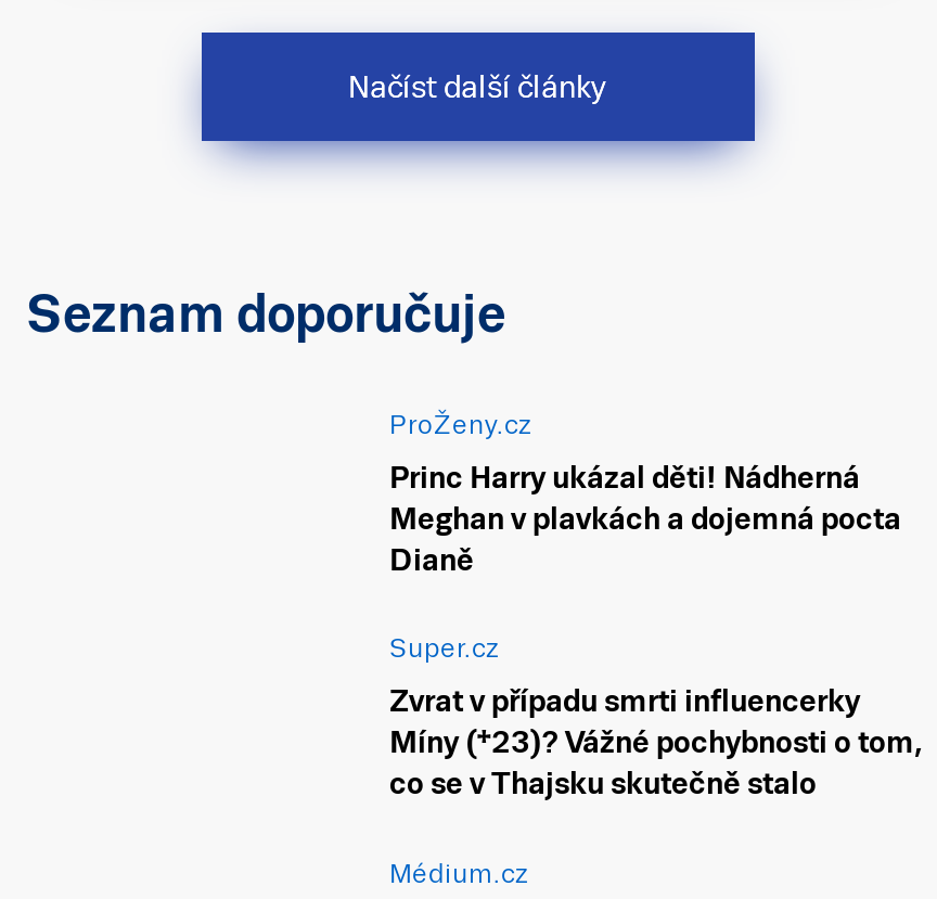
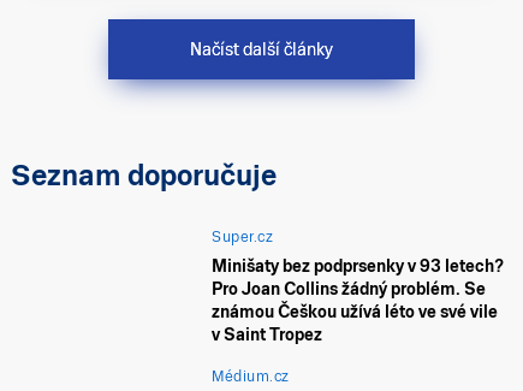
- ProŽeny.cz
- Princ Harry ukázal děti! Nádherná
- Meghan v plavkách a dojemná pocta
- Dianě

- Zvrat v případu smrti influencerky
- Míny (†23)? Vážné pochybnosti o tom,
- co se v Thajsku skutečně stalo
+ Minišaty bez podprsenky v 93 letech?
+ Pro Joan Collins žádný problém. Se
+ známou Češkou užívá léto ve své vile
+ v Saint Tropez
